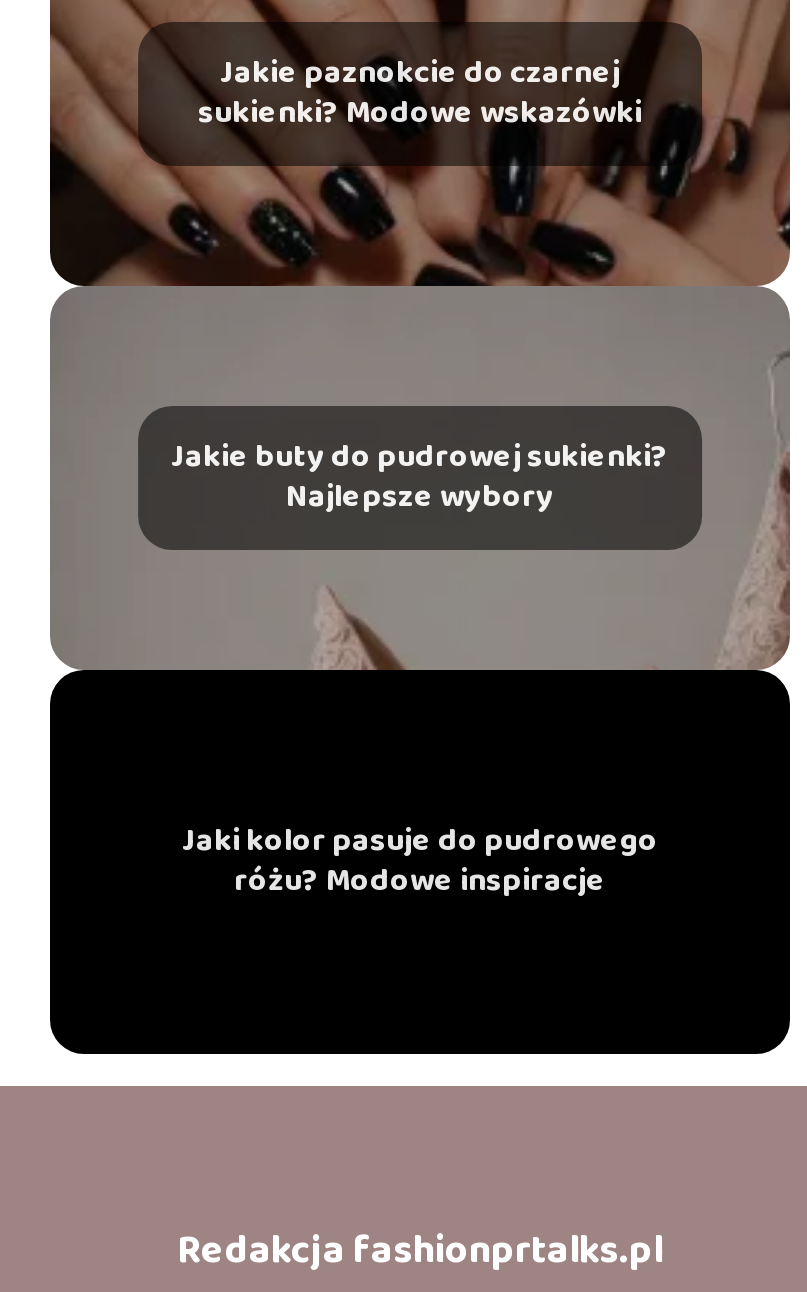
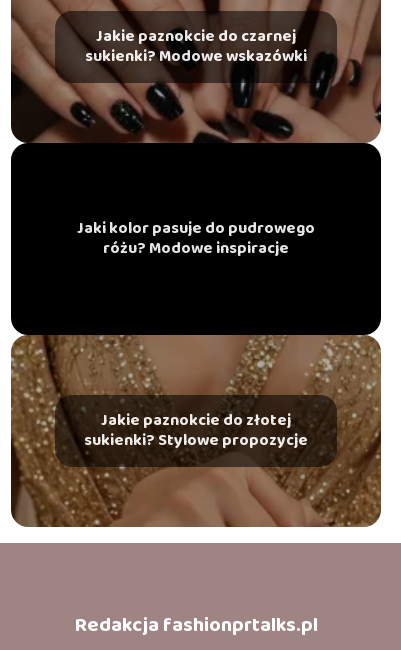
- [image]
- Jakie buty do pudrowej sukienki?
- Najlepsze wybory

moved up: Jaki kolor pasuje do pudrowego | różu? Modowe inspiracje

+ [image]
+ Jakie paznokcie do złotej
+ sukienki? Stylowe propozycje
